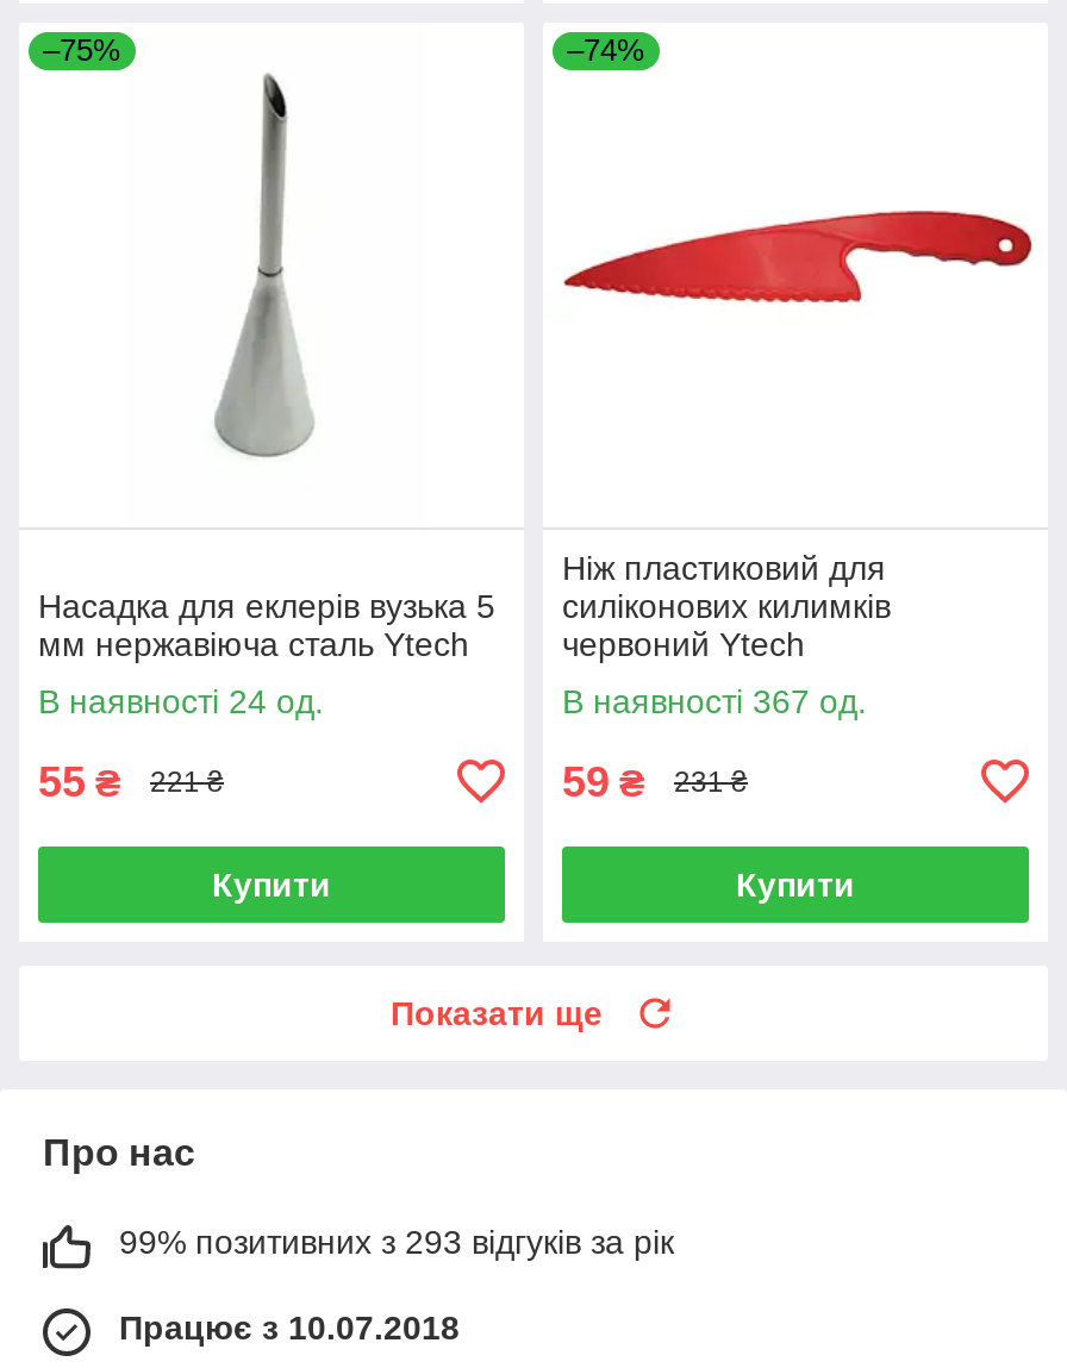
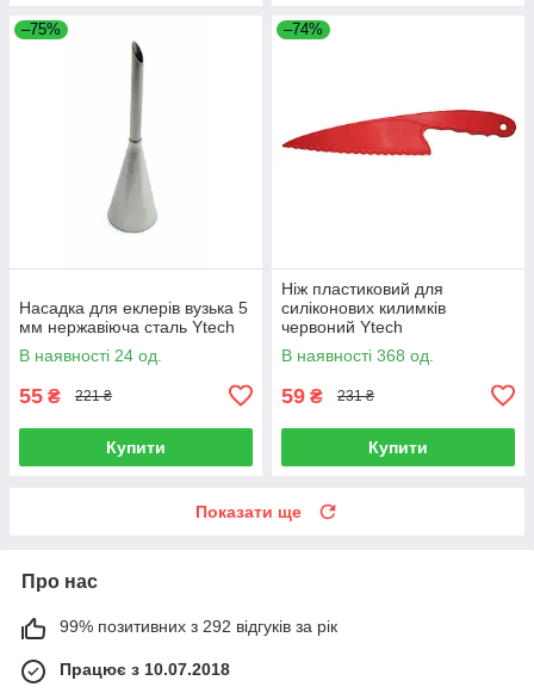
- В наявності 367 од.
+ В наявності 368 од.

- 99% позитивних з 293 відгуків за рік
+ 99% позитивних з 292 відгуків за рік
